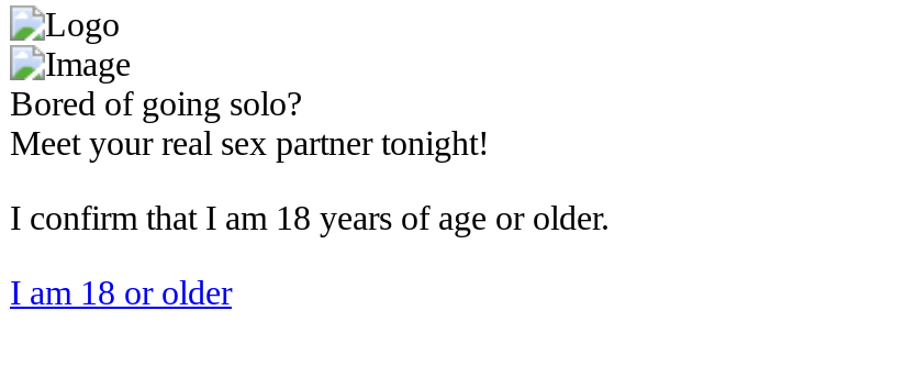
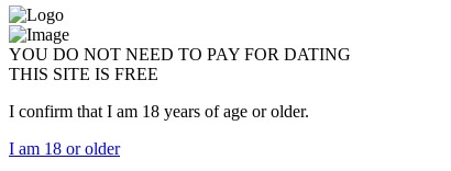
- Bored of going solo?
- Meet your real sex partner tonight!
+ YOU DO NOT NEED TO PAY FOR DATING
+ THIS SITE IS FREE
